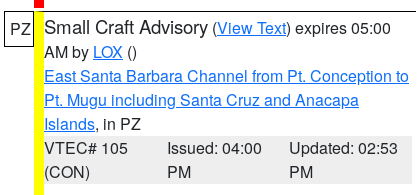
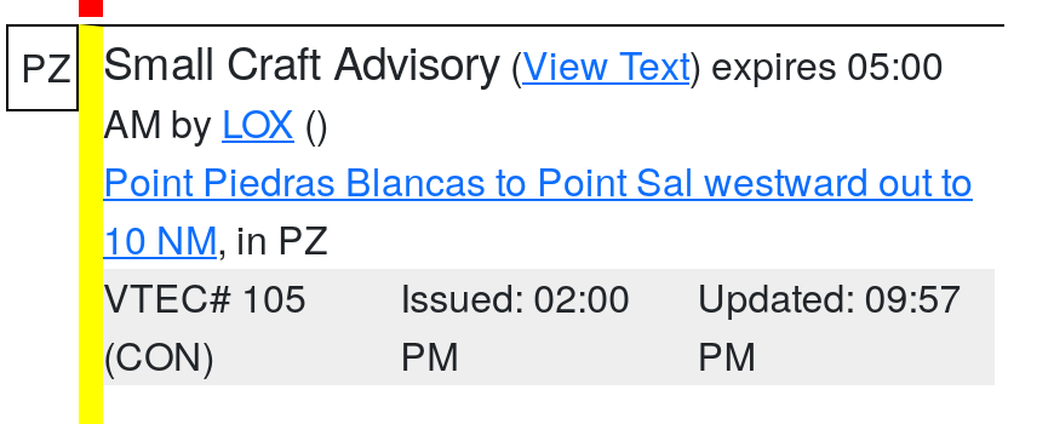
- East Santa Barbara Channel from Pt. Conception to
- Pt. Mugu including Santa Cruz and Anacapa
- Islands, in PZ
+ Point Piedras Blancas to Point Sal westward out to
+ 10 NM, in PZ

- Issued: 04:00
+ Issued: 02:00

- Updated: 02:53
+ Updated: 09:57
